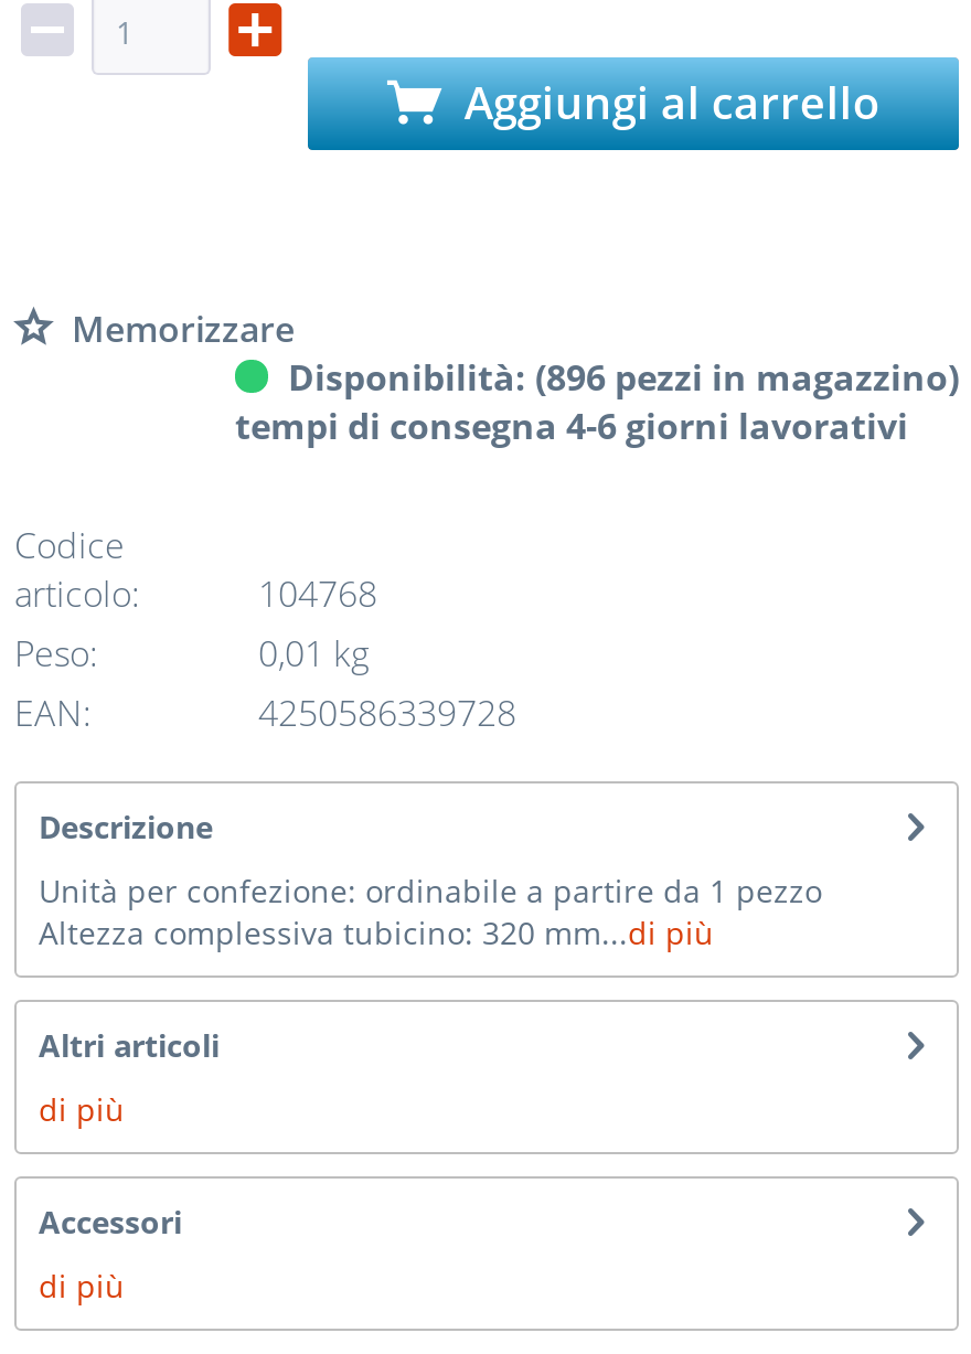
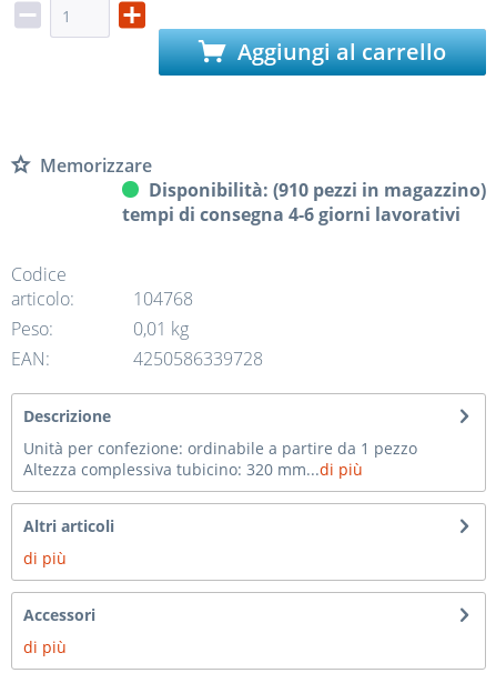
- Disponibilità: (896 pezzi in magazzino)
+ Disponibilità: (910 pezzi in magazzino)
